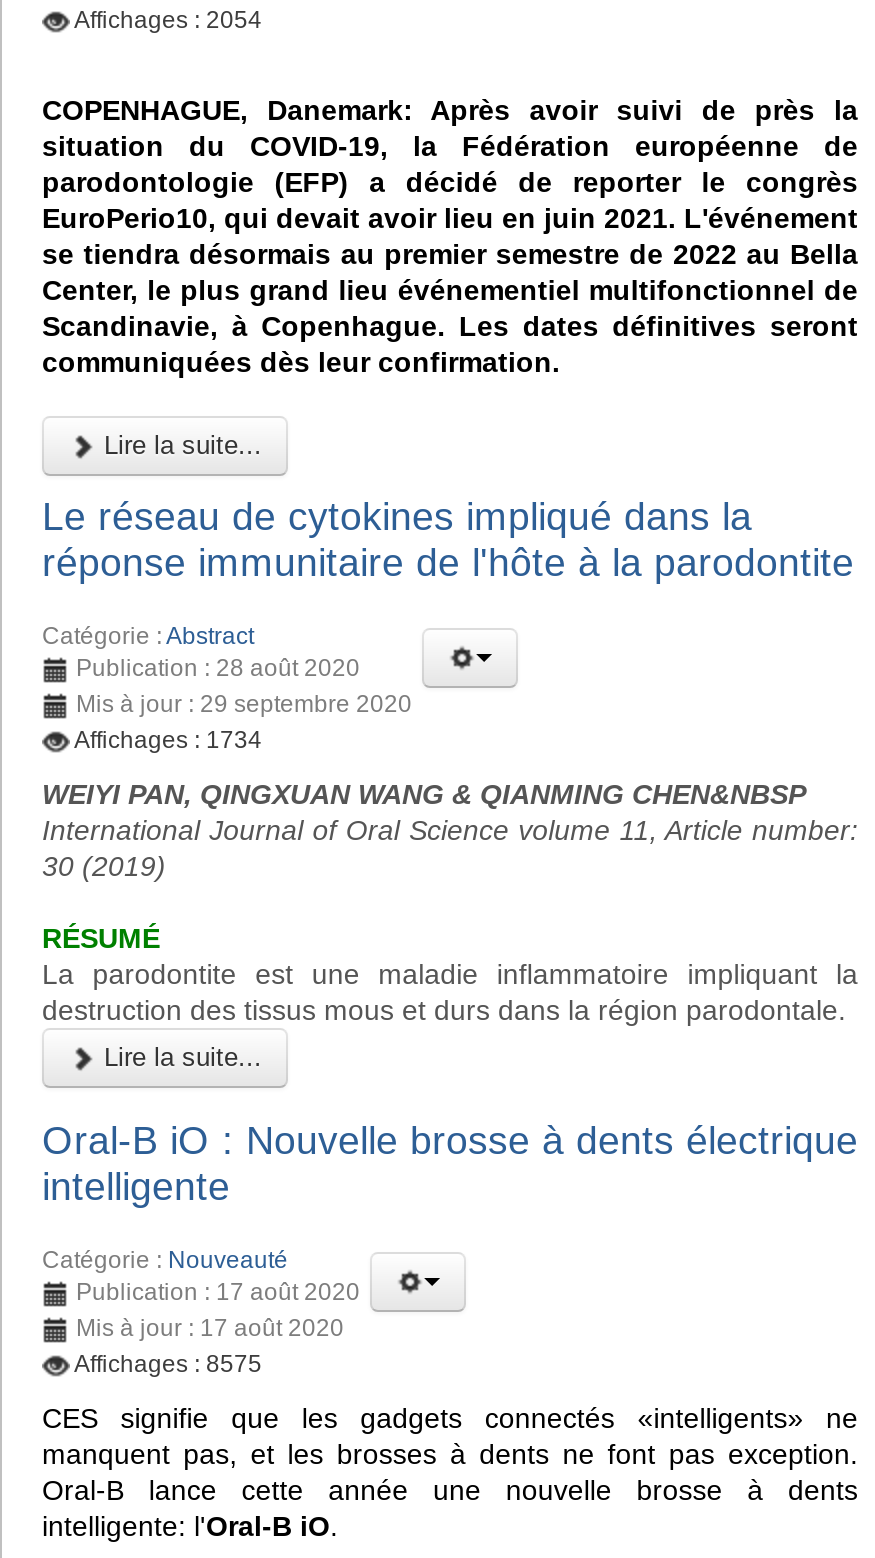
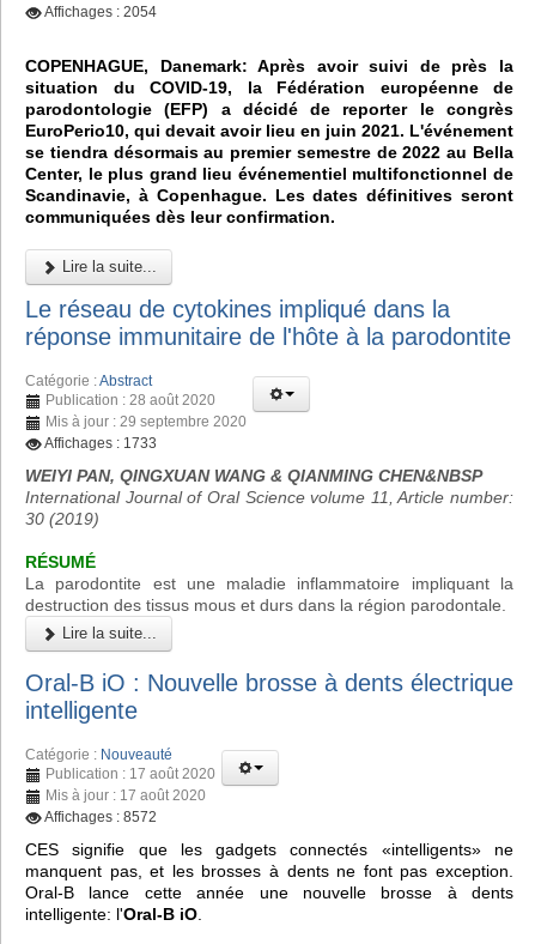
- Affichages : 1734
+ Affichages : 1733

- Affichages : 8575
+ Affichages : 8572
